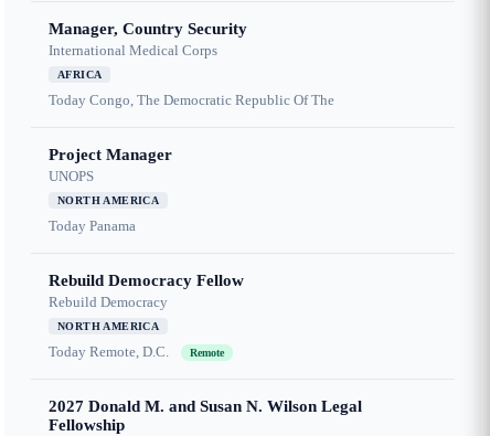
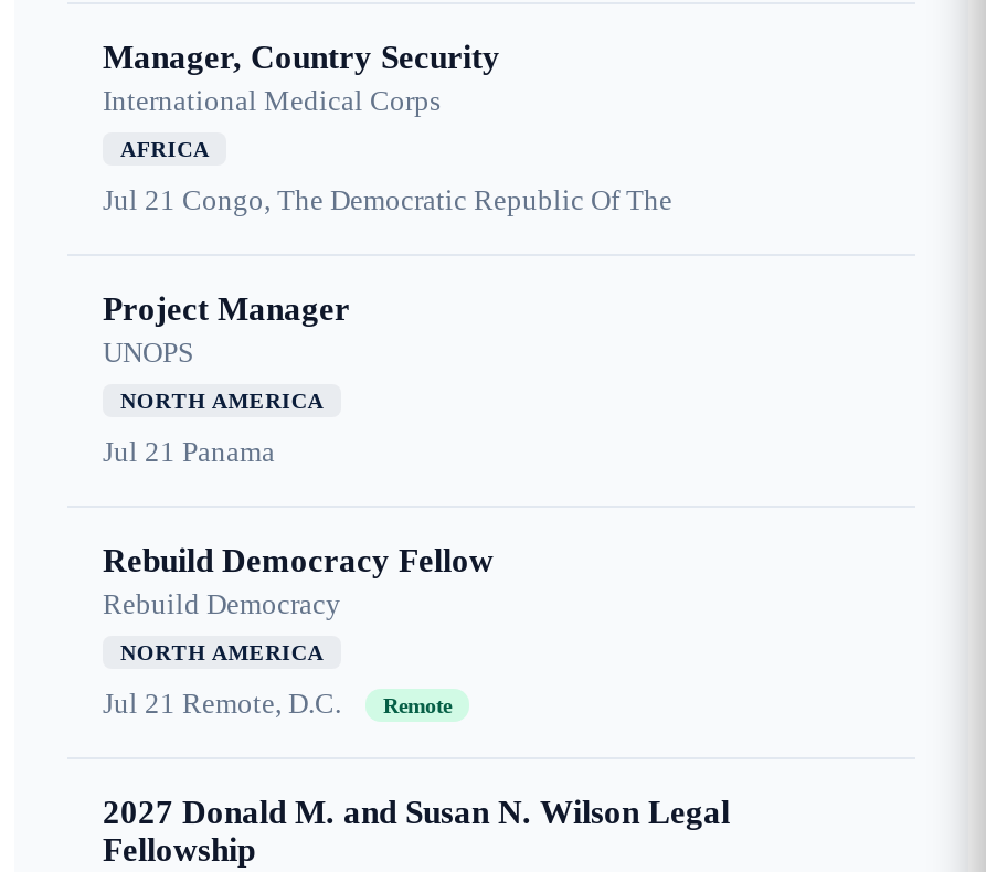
- Today Congo, The Democratic Republic Of The
+ Jul 21 Congo, The Democratic Republic Of The

- Today Panama
+ Jul 21 Panama

- Today Remote, D.C.
+ Jul 21 Remote, D.C.
